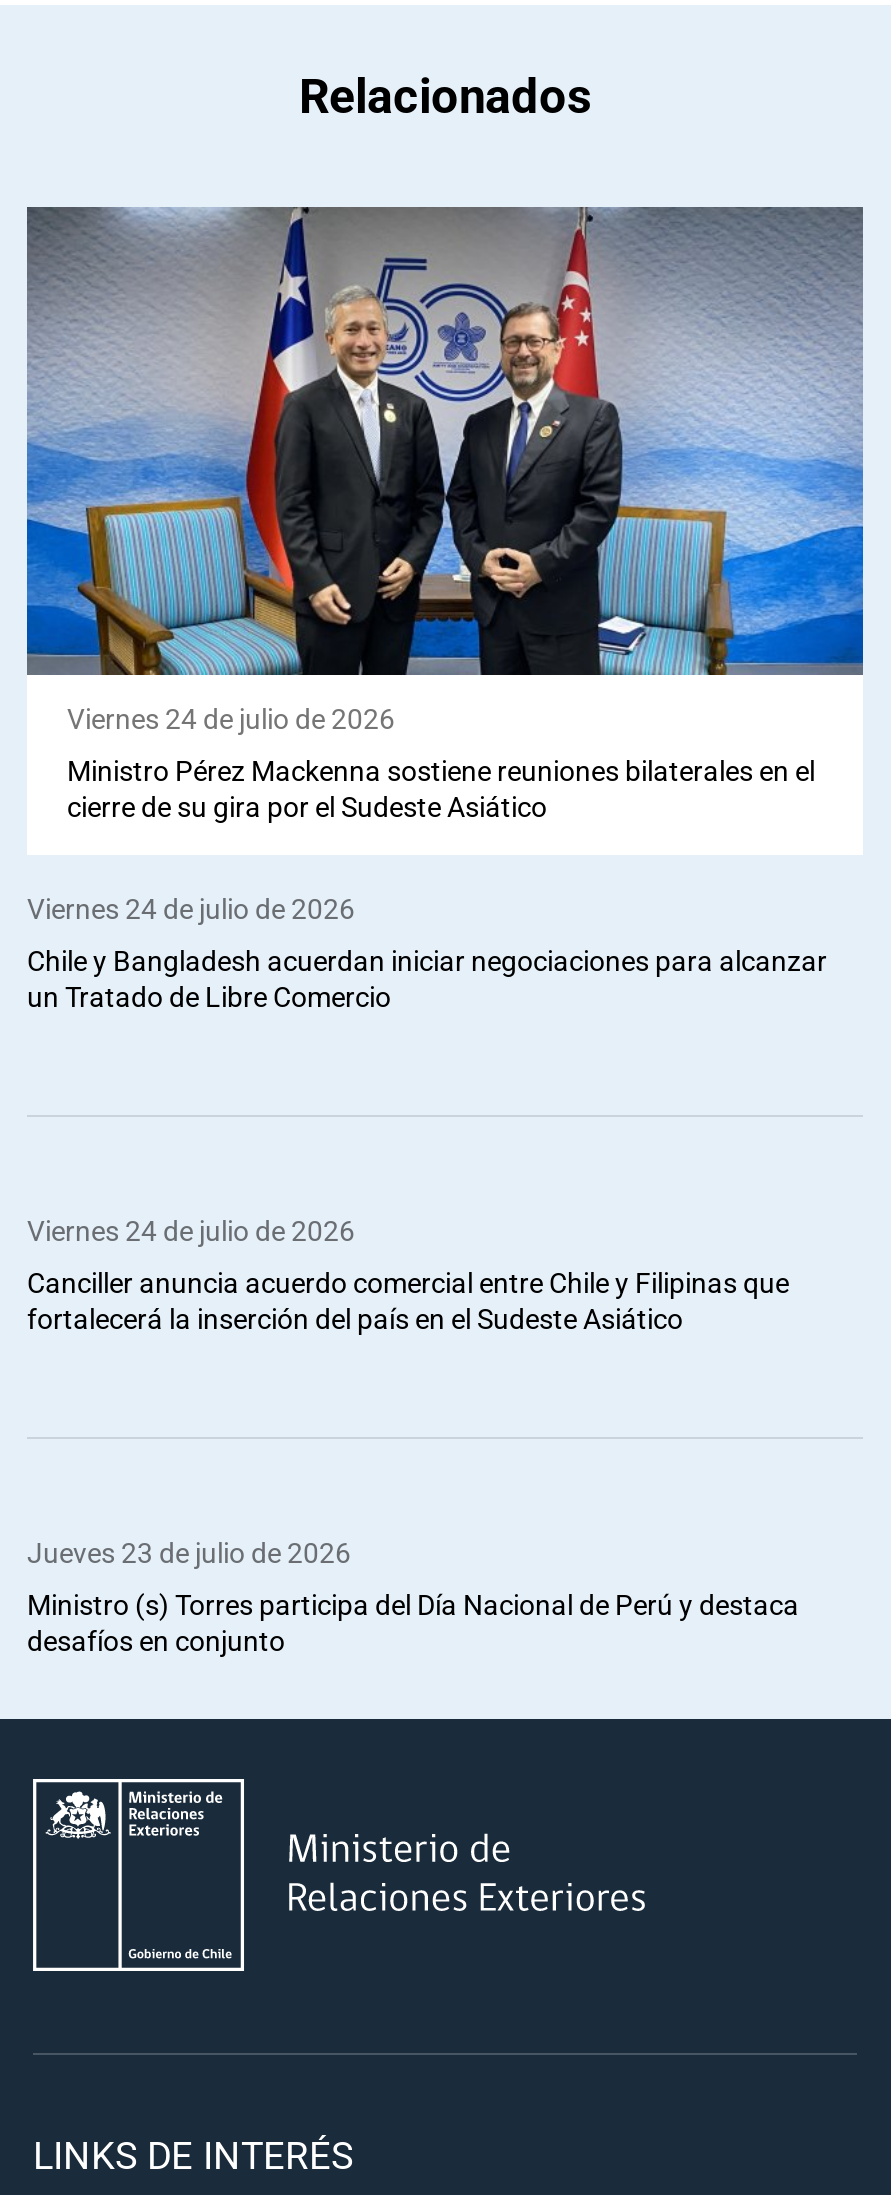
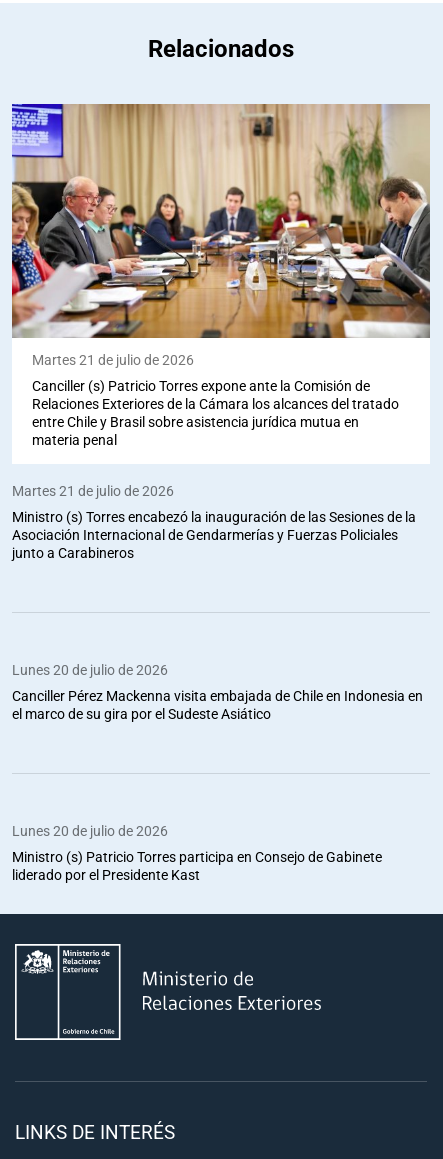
- [image]
- Viernes 24 de julio de 2026
- Ministro Pérez Mackenna sostiene reuniones bilaterales en el
- cierre de su gira por el Sudeste Asiático
+ [image]
+ Martes 21 de julio de 2026
+ Canciller (s) Patricio Torres expone ante la Comisión de
+ Relaciones Exteriores de la Cámara los alcances del tratado
+ entre Chile y Brasil sobre asistencia jurídica mutua en
+ materia penal

- Viernes 24 de julio de 2026
- Chile y Bangladesh acuerdan iniciar negociaciones para alcanzar
- un Tratado de Libre Comercio
+ Martes 21 de julio de 2026
+ Ministro (s) Torres encabezó la inauguración de las Sesiones de la
+ Asociación Internacional de Gendarmerías y Fuerzas Policiales
+ junto a Carabineros

- Viernes 24 de julio de 2026
- Canciller anuncia acuerdo comercial entre Chile y Filipinas que
- fortalecerá la inserción del país en el Sudeste Asiático
+ Lunes 20 de julio de 2026
+ Canciller Pérez Mackenna visita embajada de Chile en Indonesia en
+ el marco de su gira por el Sudeste Asiático

- Jueves 23 de julio de 2026
- Ministro (s) Torres participa del Día Nacional de Perú y destaca
- desafíos en conjunto
+ Lunes 20 de julio de 2026
+ Ministro (s) Patricio Torres participa en Consejo de Gabinete
+ liderado por el Presidente Kast
